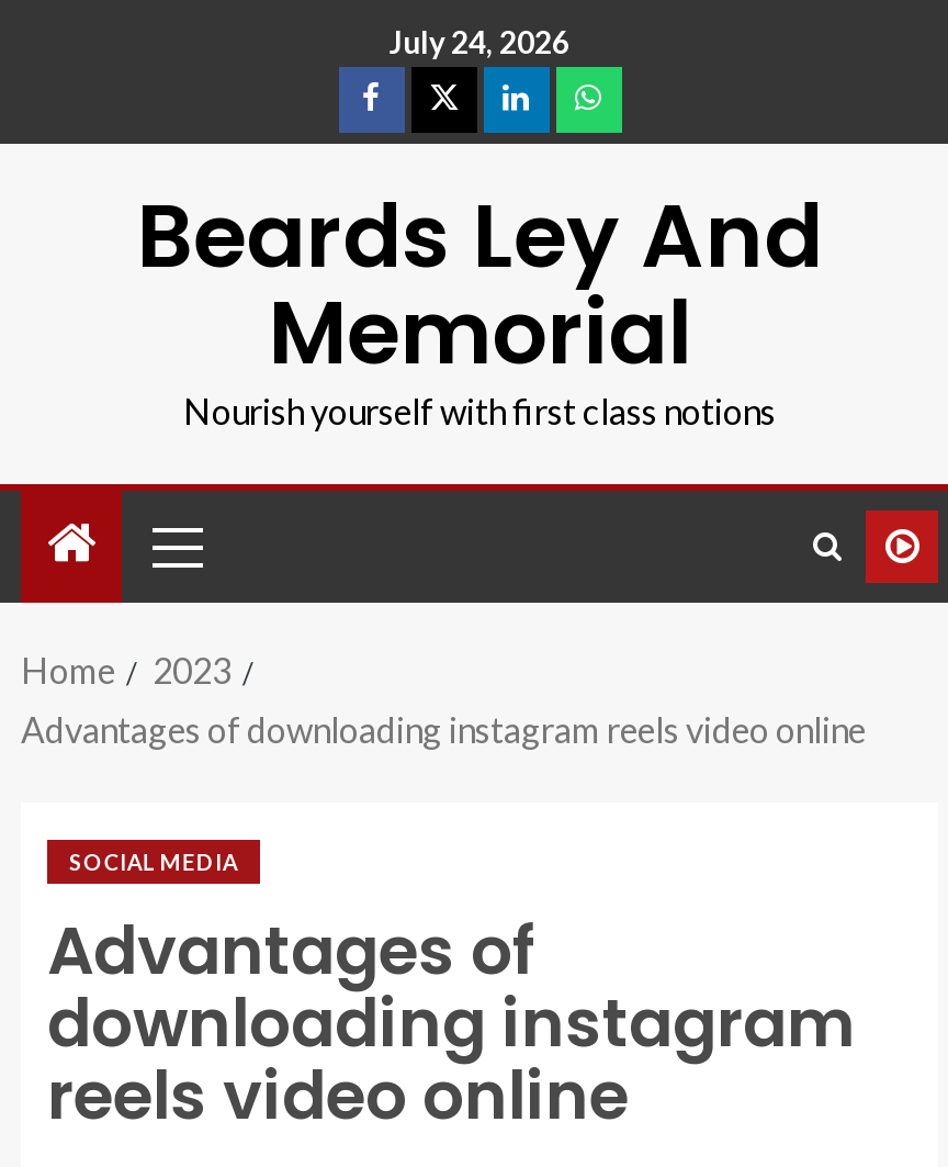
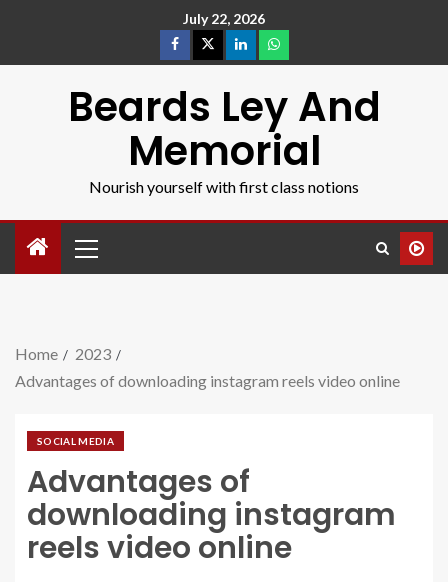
- July 24, 2026
+ July 22, 2026
